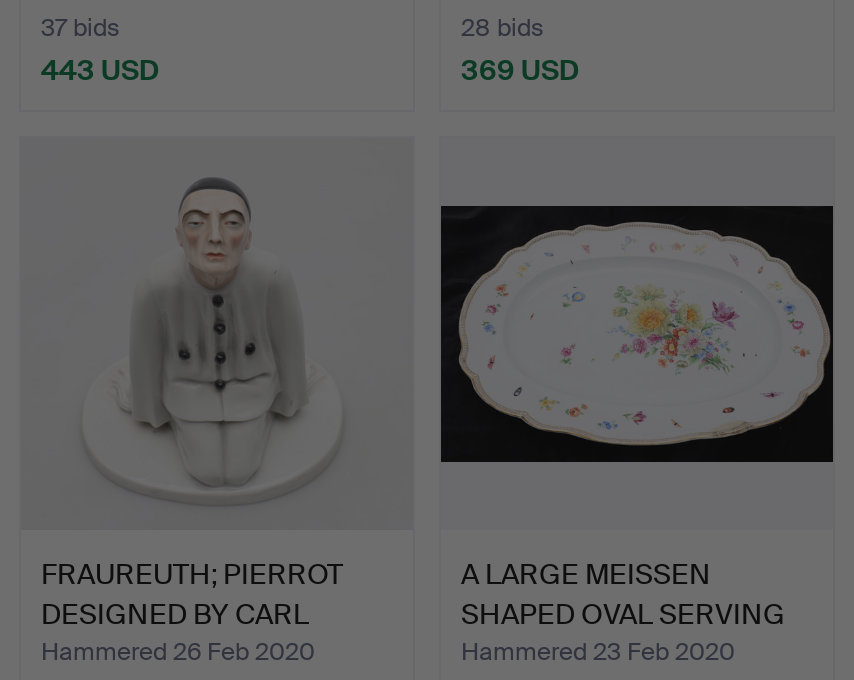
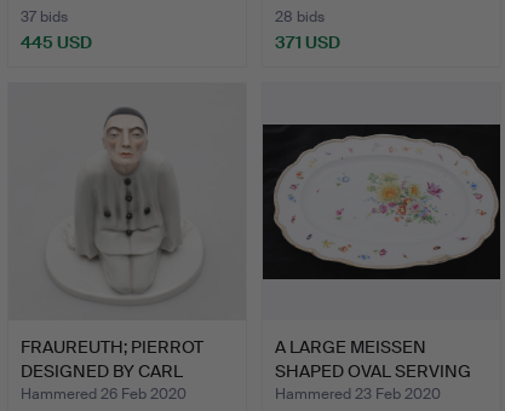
- 443 USD
+ 445 USD

- 369 USD
+ 371 USD
